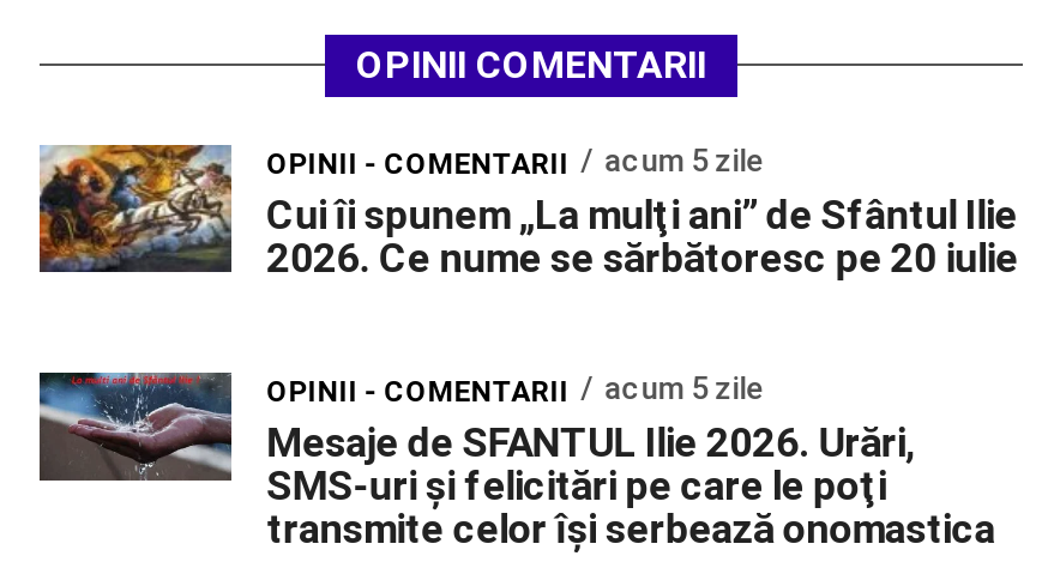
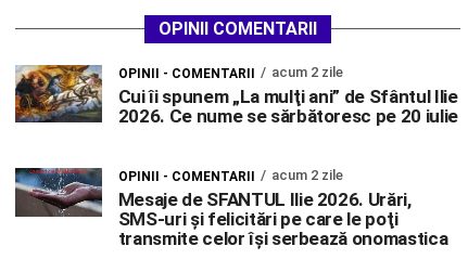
- OPINII - COMENTARII acum 5 zile
+ OPINII - COMENTARII acum 2 zile

- OPINII - COMENTARII acum 5 zile
+ OPINII - COMENTARII acum 2 zile
